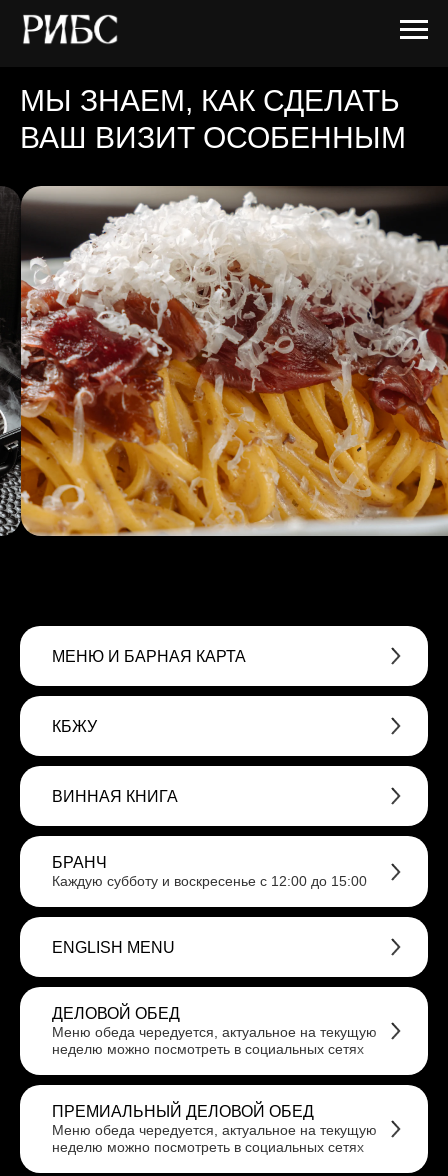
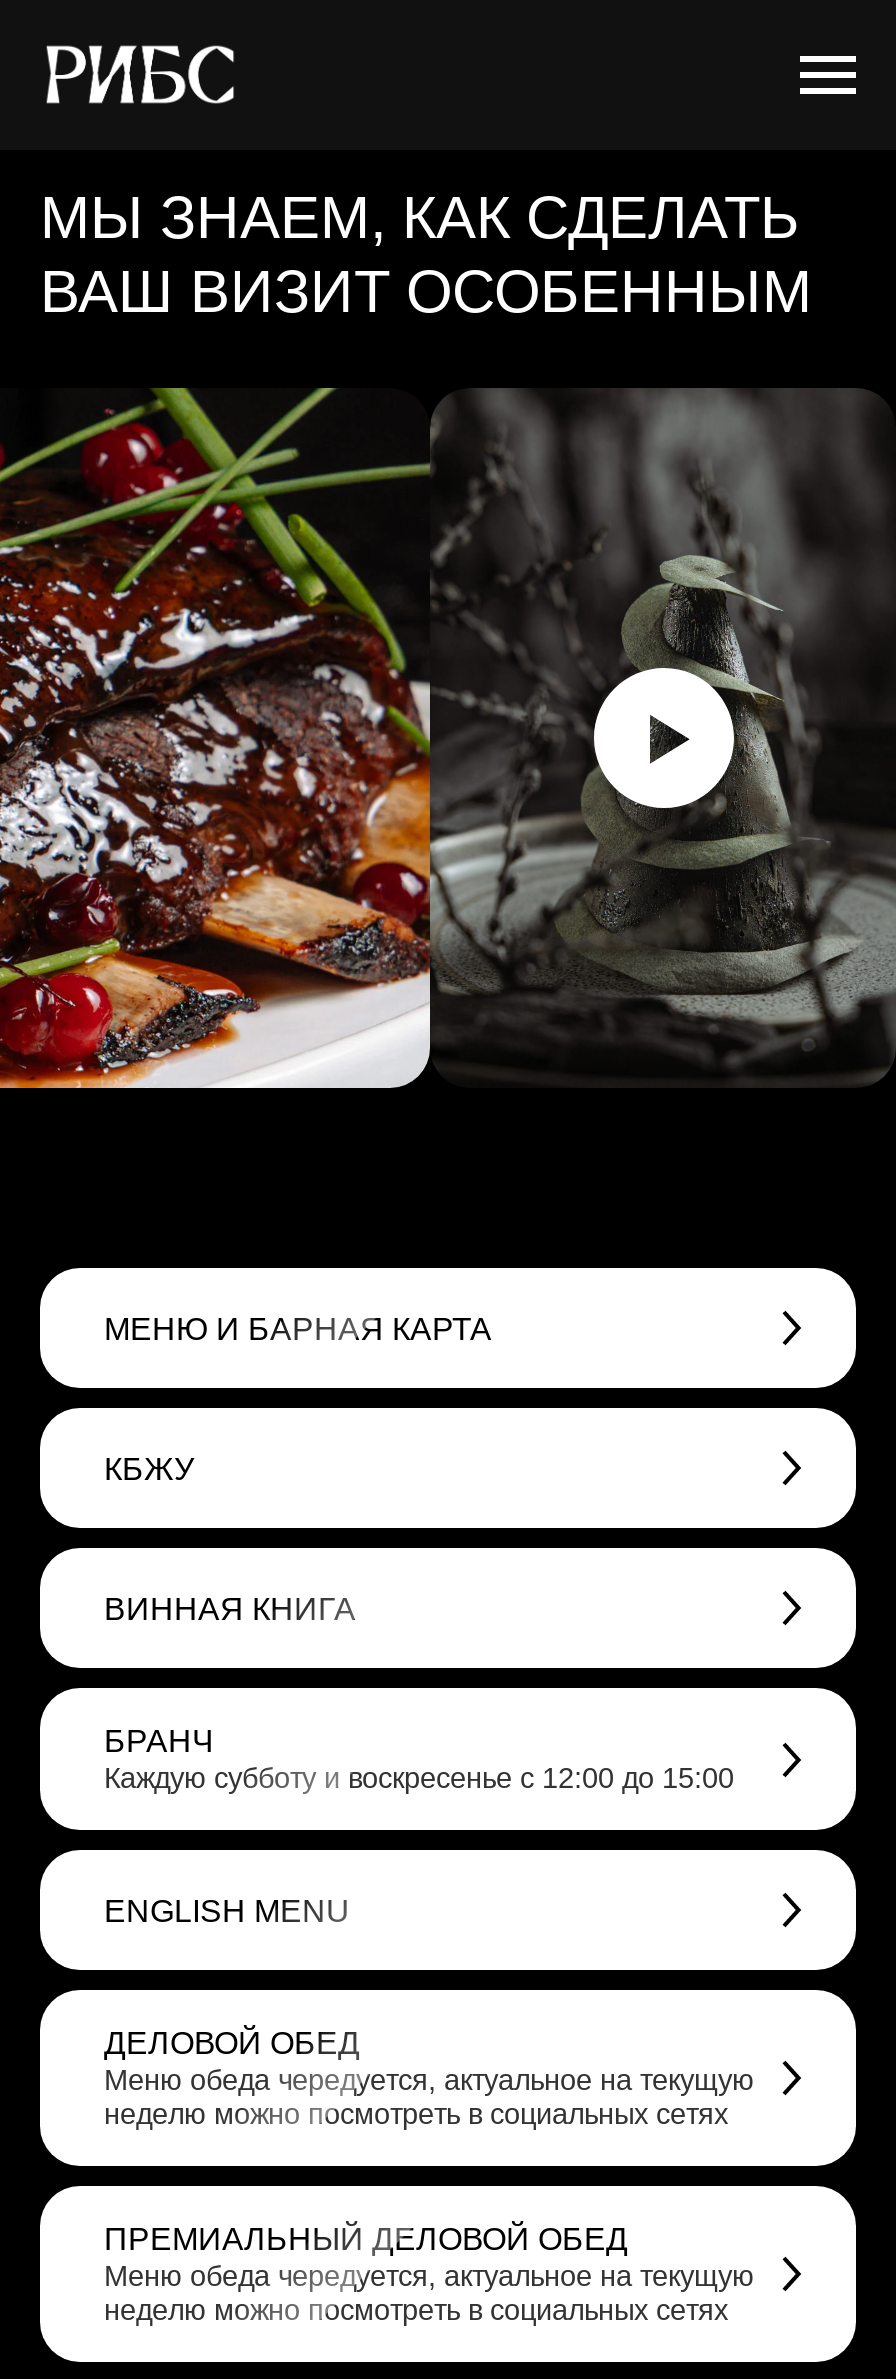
- [image]
+ [image]
